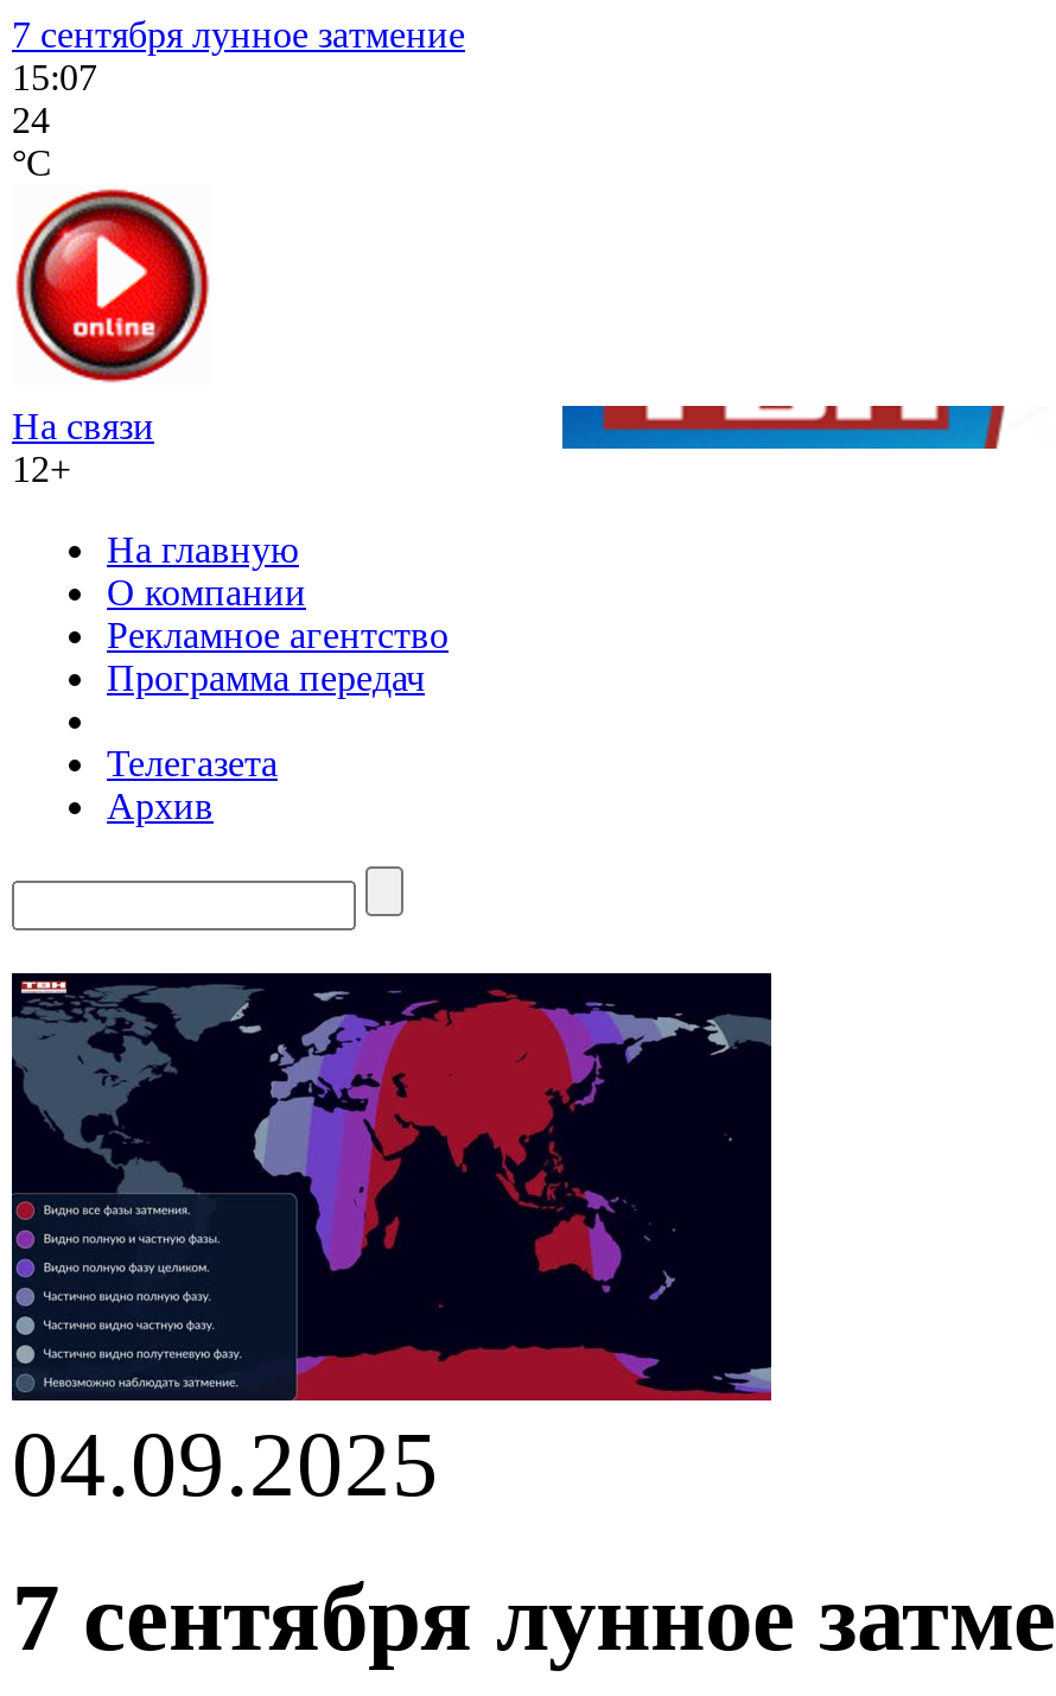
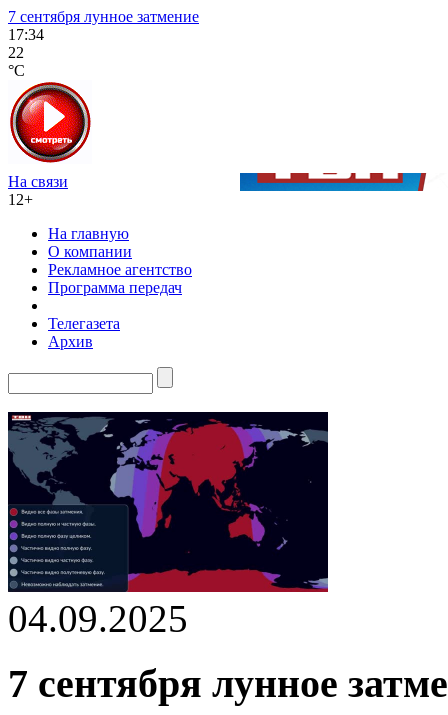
- 15:07
+ 17:34

- 24
+ 22
